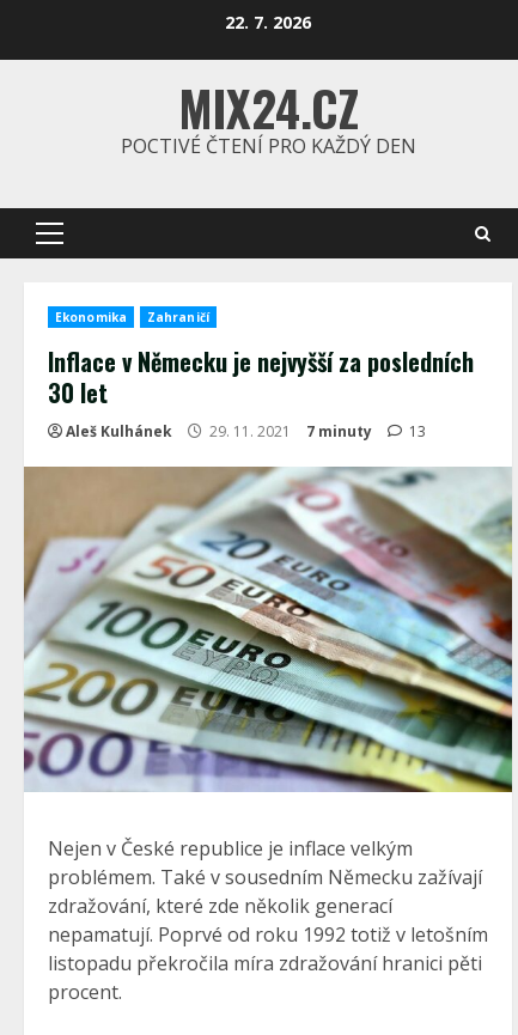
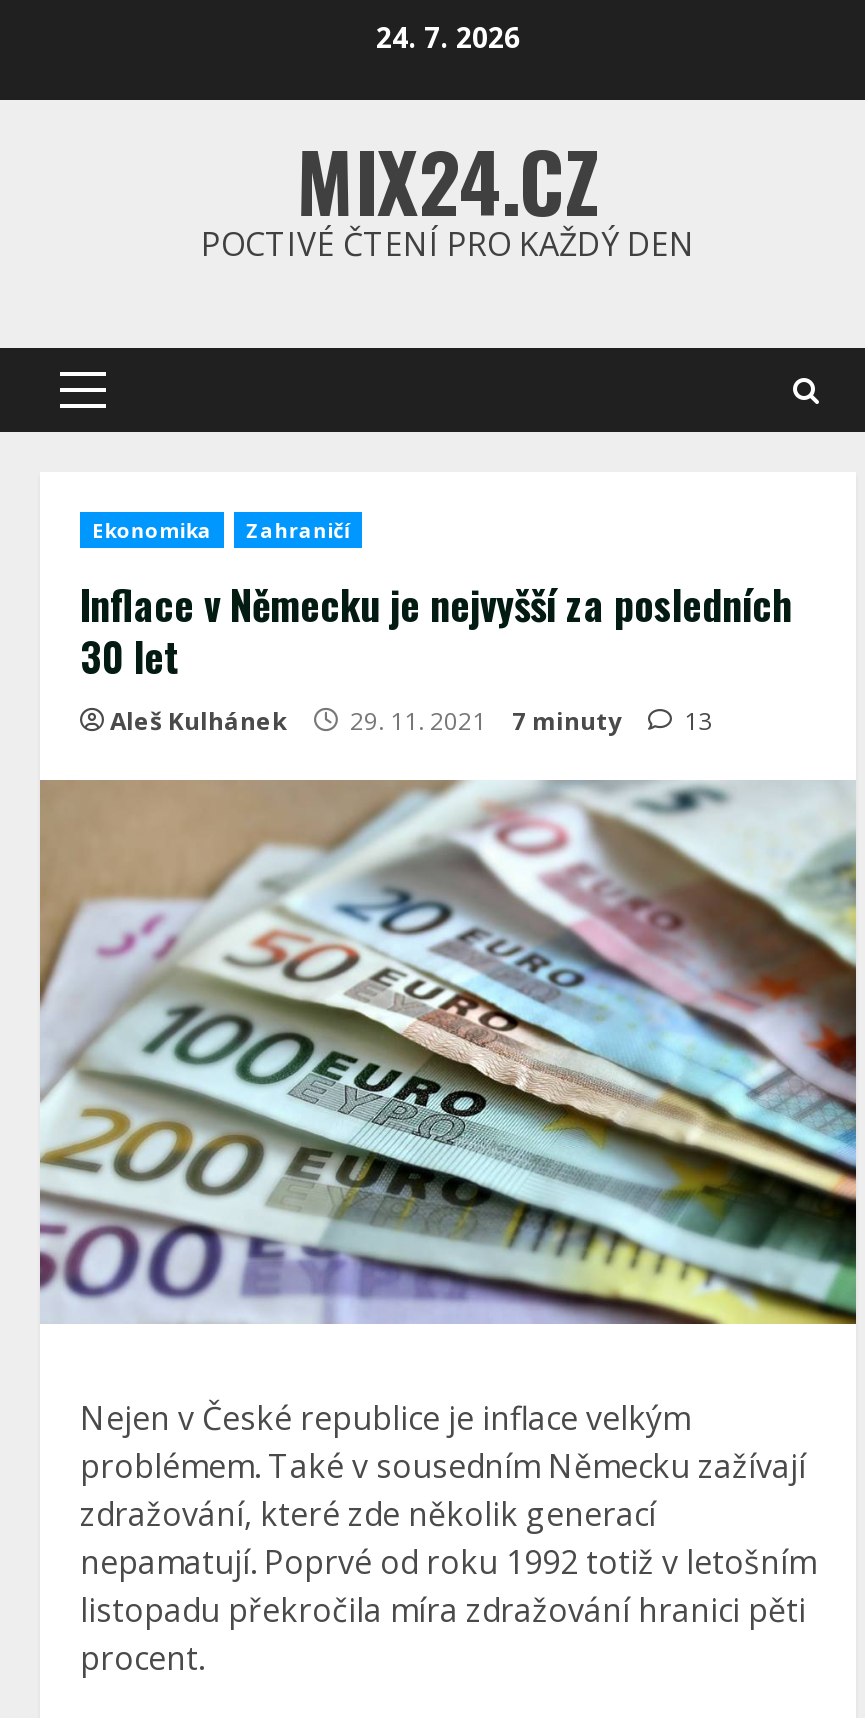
- 22. 7. 2026
+ 24. 7. 2026
